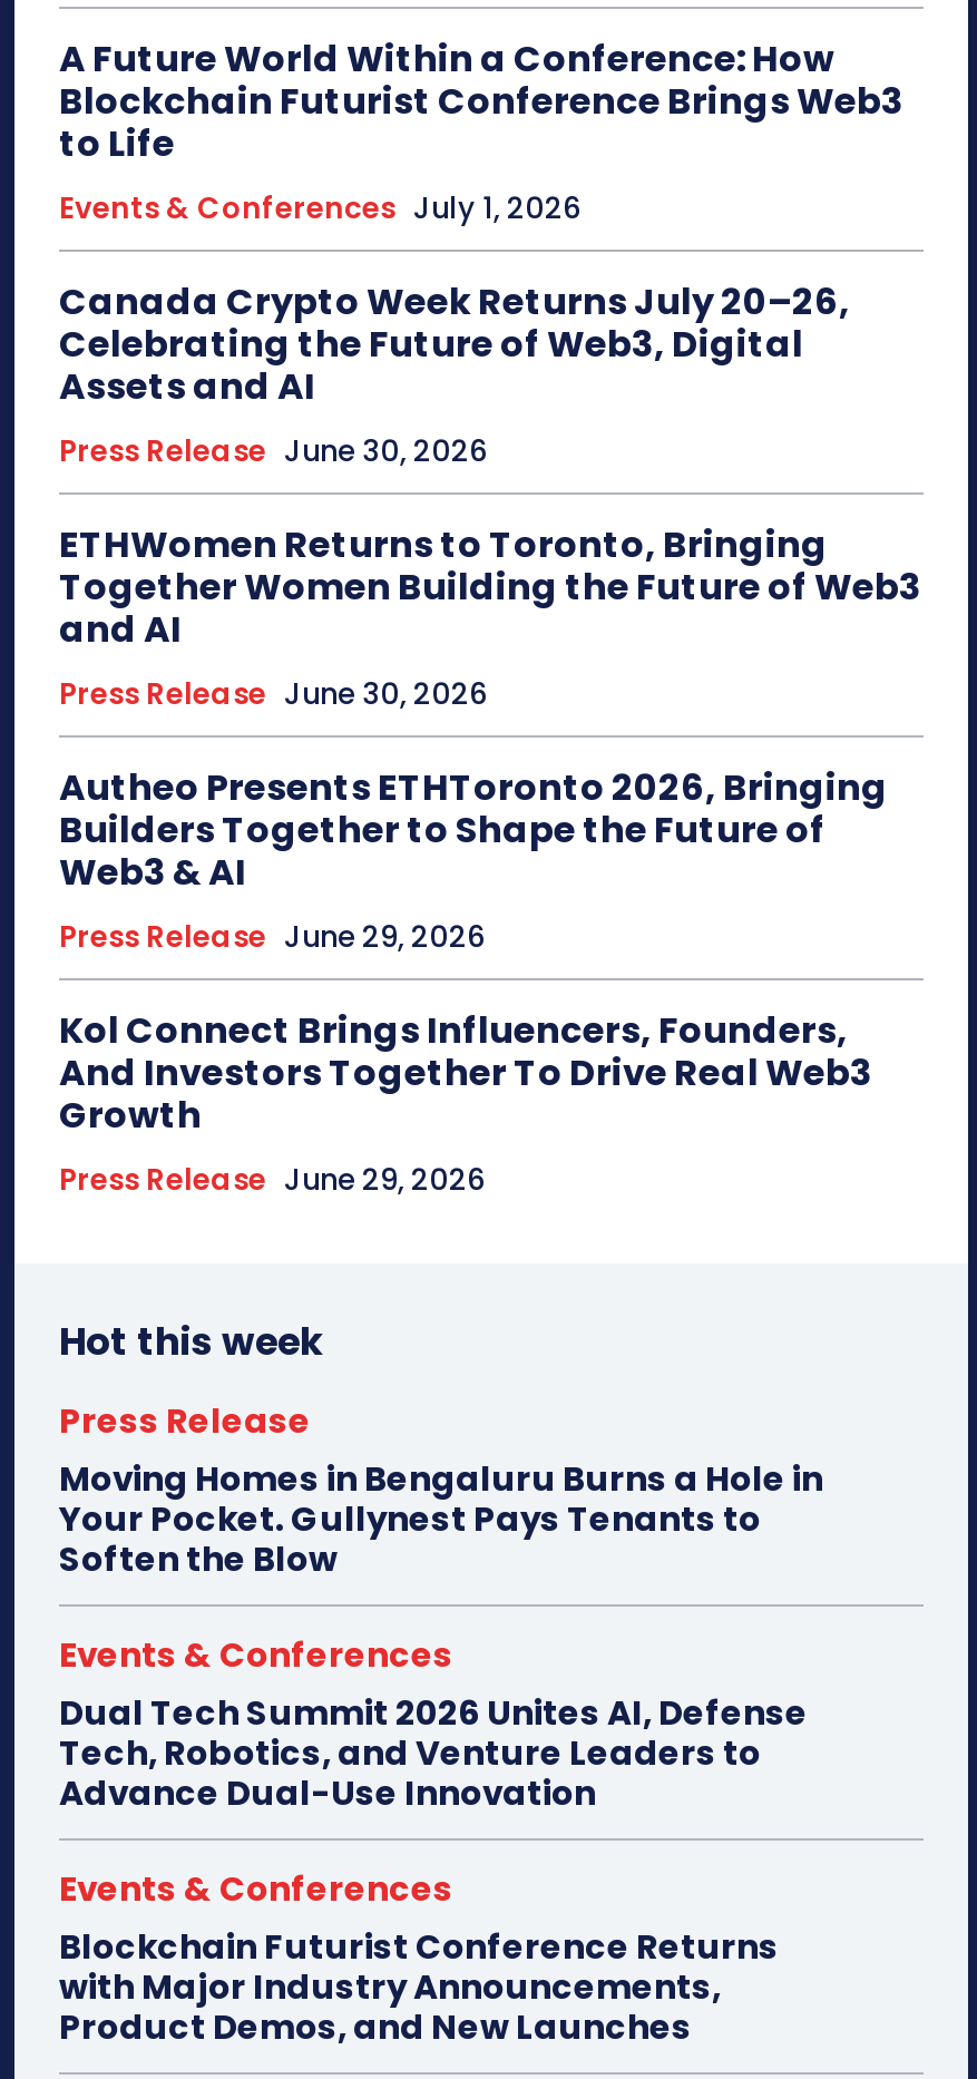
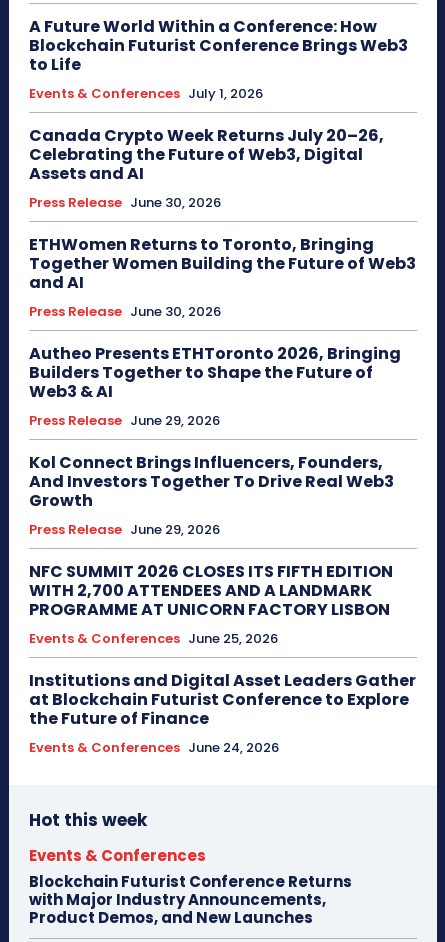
+ NFC SUMMIT 2026 CLOSES ITS FIFTH EDITION
+ WITH 2,700 ATTENDEES AND A LANDMARK
+ PROGRAMME AT UNICORN FACTORY LISBON
+ Events & Conferences June 25, 2026
+ Institutions and Digital Asset Leaders Gather
+ at Blockchain Futurist Conference to Explore
+ the Future of Finance
+ Events & Conferences June 24, 2026

moved down: Hot this week

- Press Release
- Moving Homes in Bengaluru Burns a Hole in
- Your Pocket. Gullynest Pays Tenants to
- Soften the Blow
- Events & Conferences
- Dual Tech Summit 2026 Unites AI, Defense
- Tech, Robotics, and Venture Leaders to
- Advance Dual-Use Innovation
